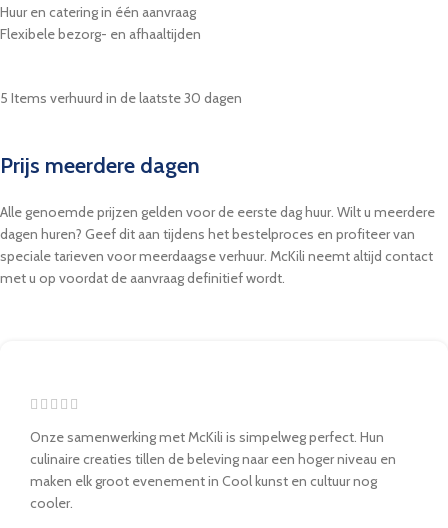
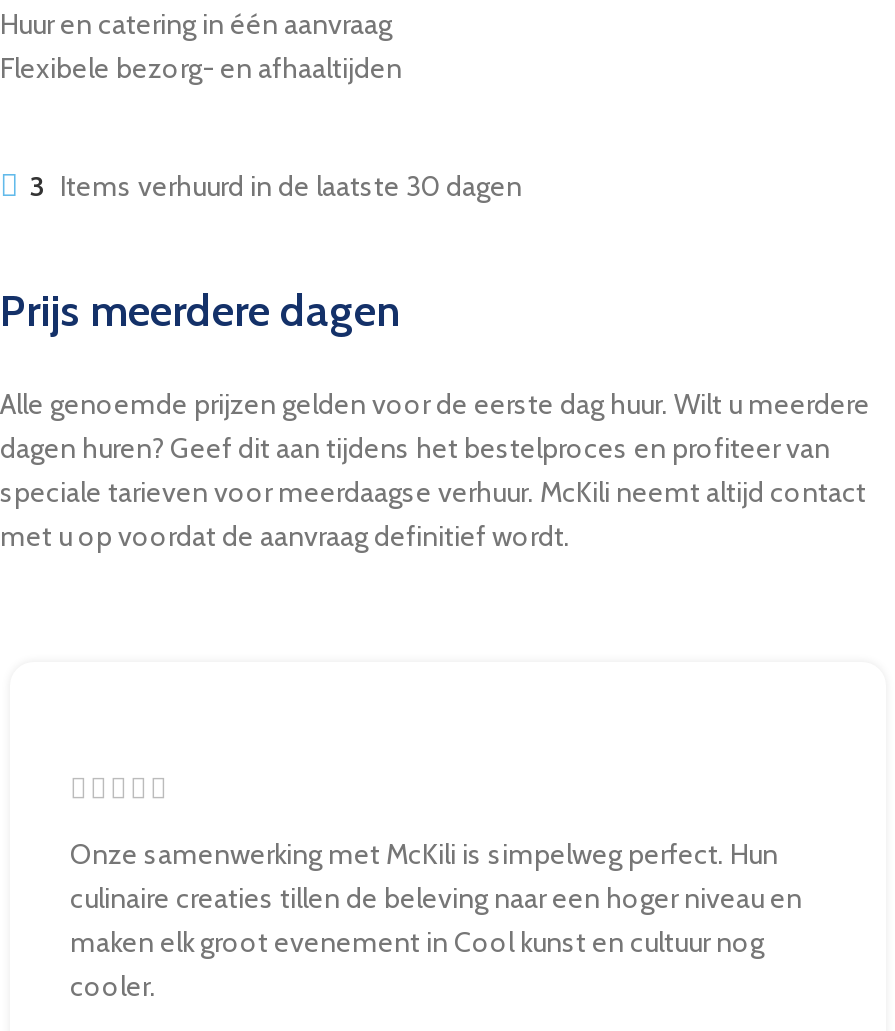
- 5 Items verhuurd in de laatste 30 dagen
+ 3 Items verhuurd in de laatste 30 dagen
